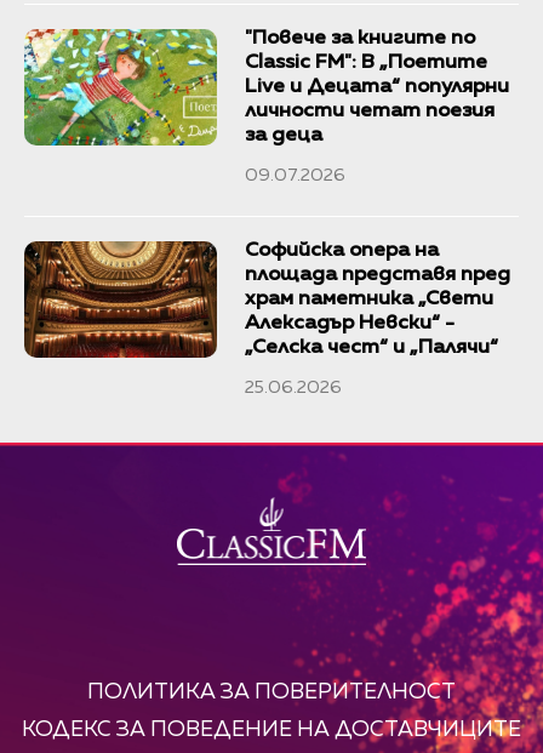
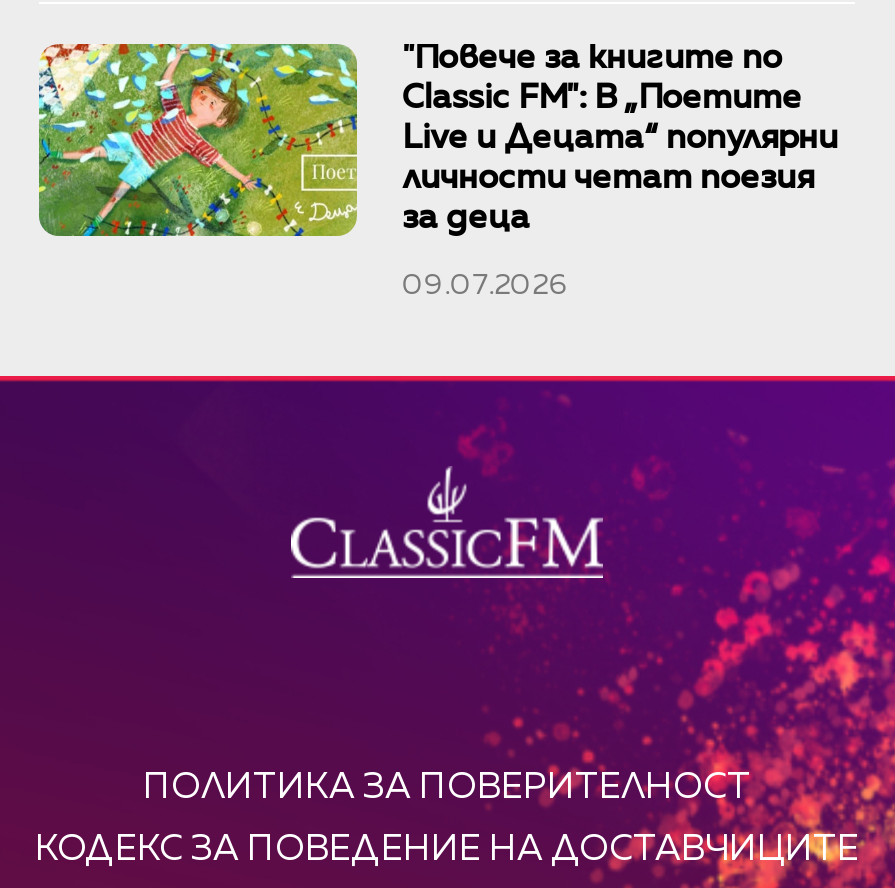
- [image]
- Софийска опера на
- площада представя пред
- храм паметника „Свети
- Алексадър Невски“ -
- „Селска чест“ и „Палячи“
- 25.06.2026
